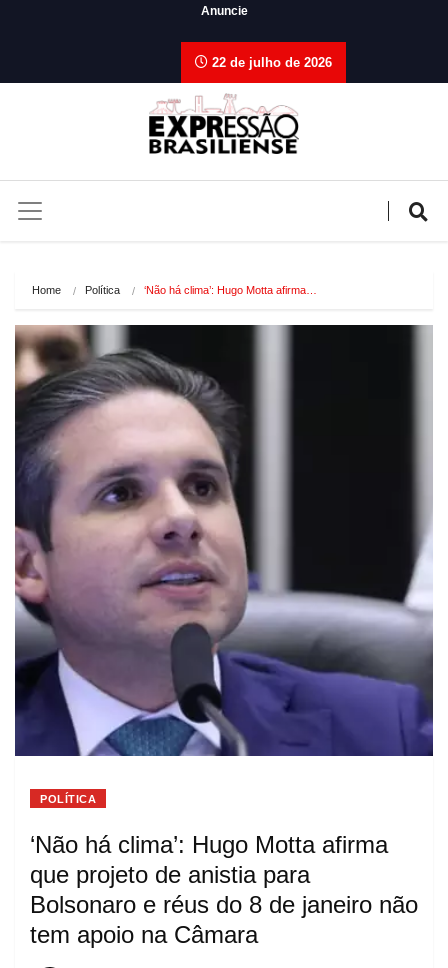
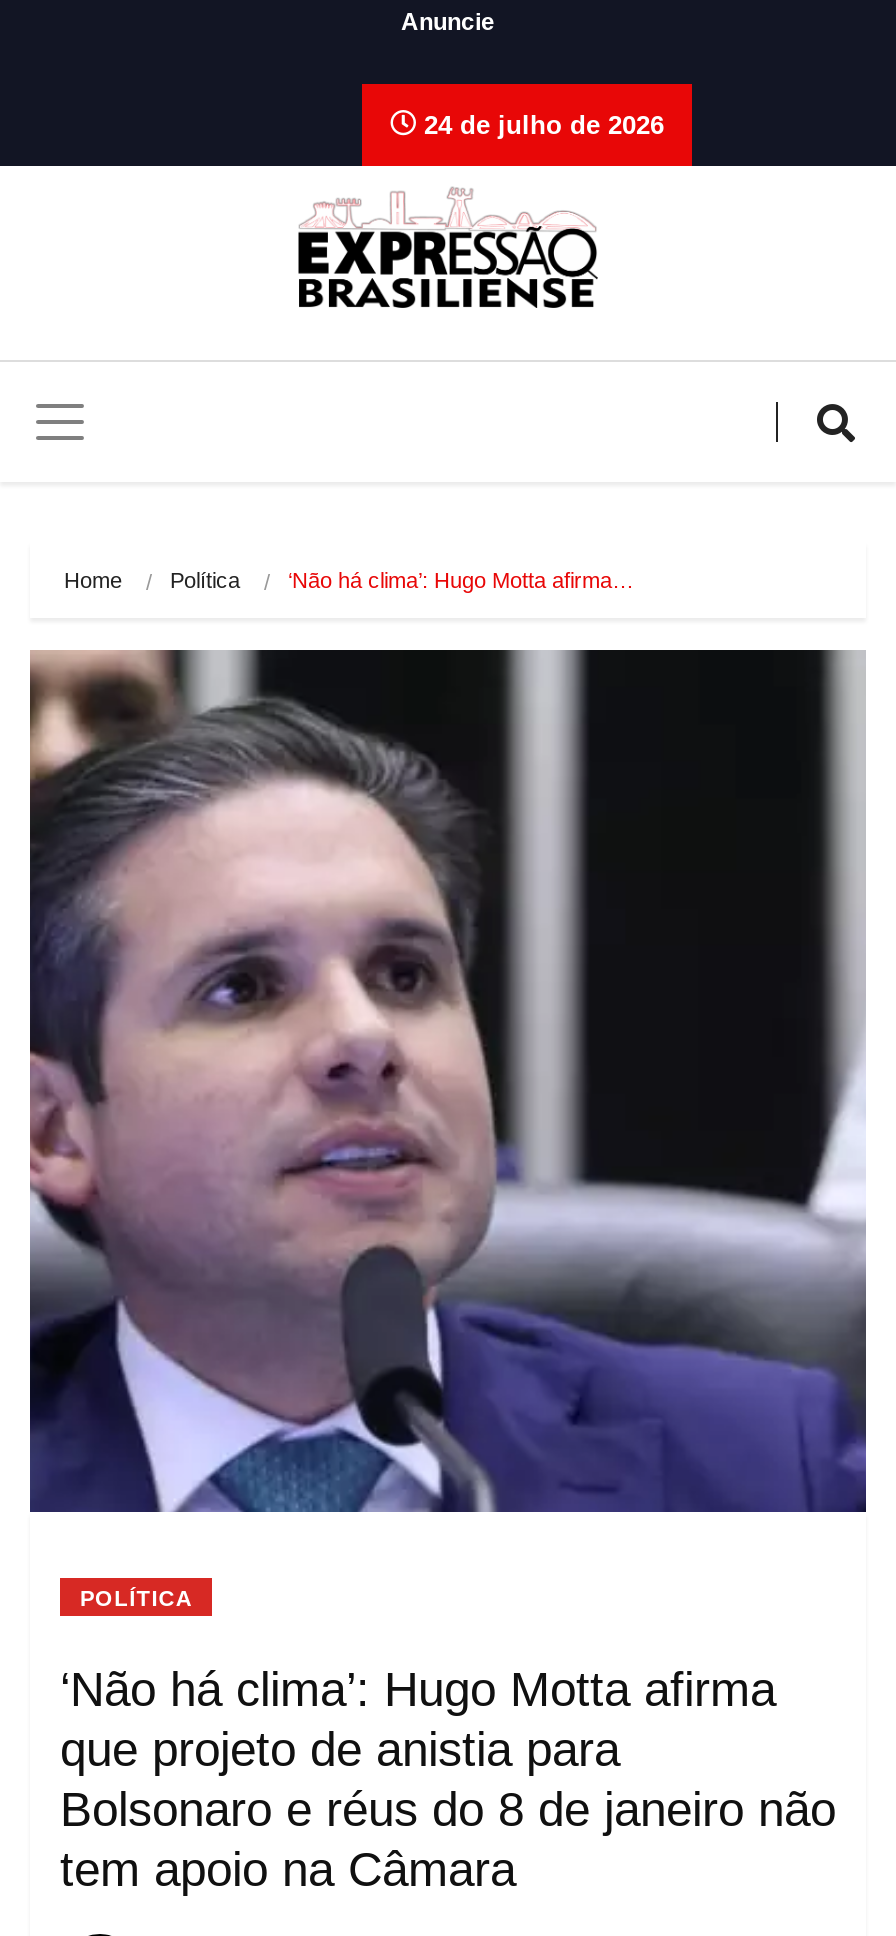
- 22 de julho de 2026
+ 24 de julho de 2026
